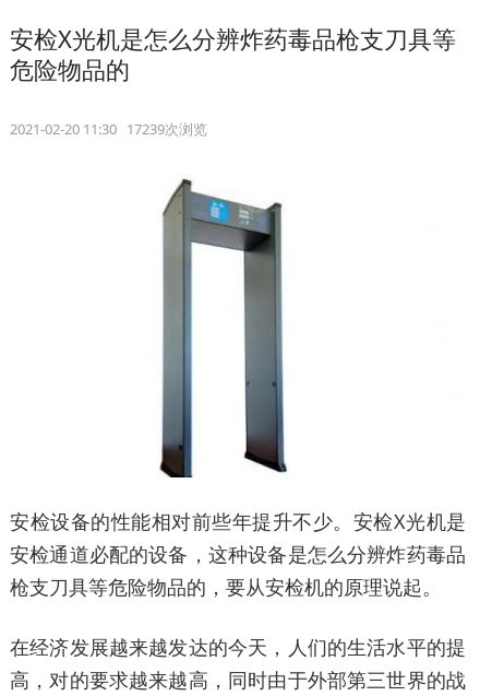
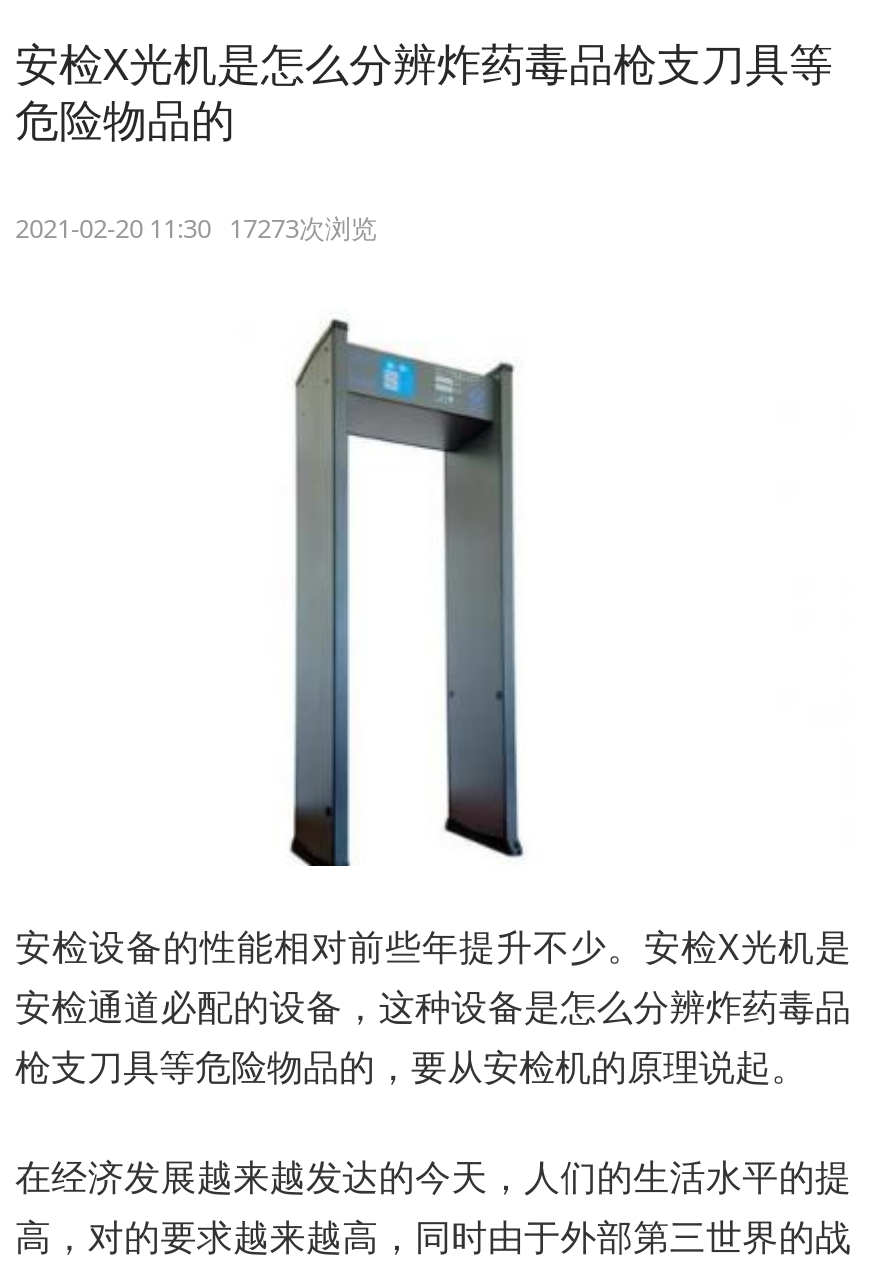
- 2021-02-20 11:30 17239次浏览
+ 2021-02-20 11:30 17273次浏览
